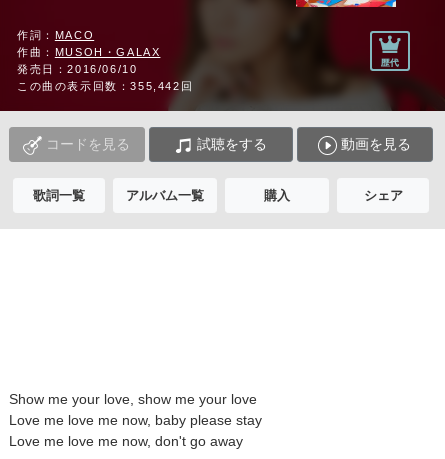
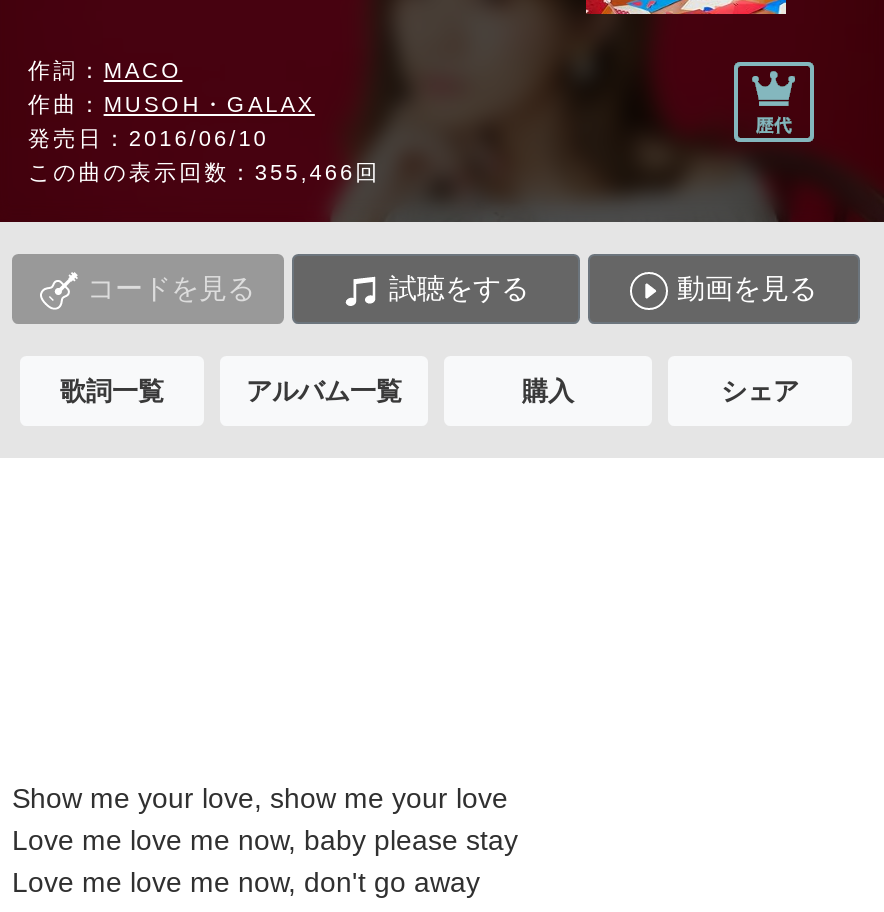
- この曲の表示回数：355,442回
+ この曲の表示回数：355,466回
